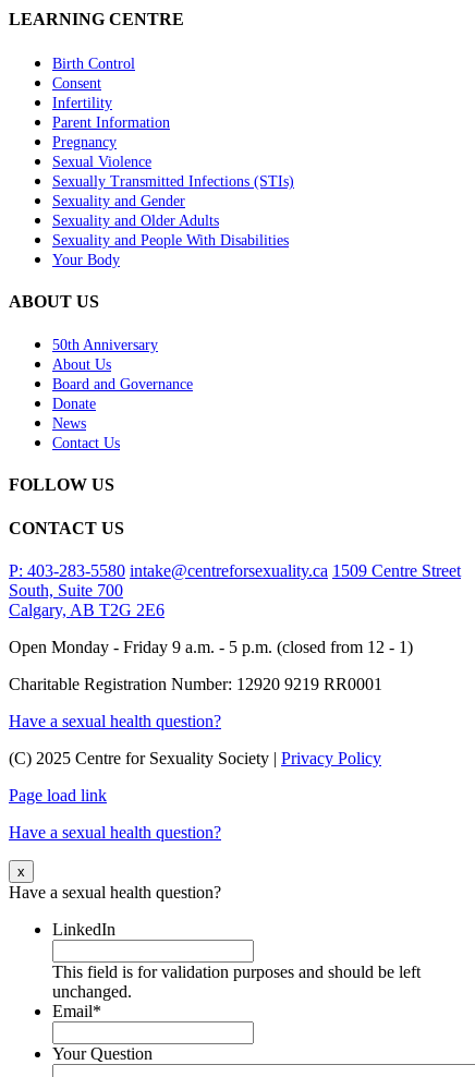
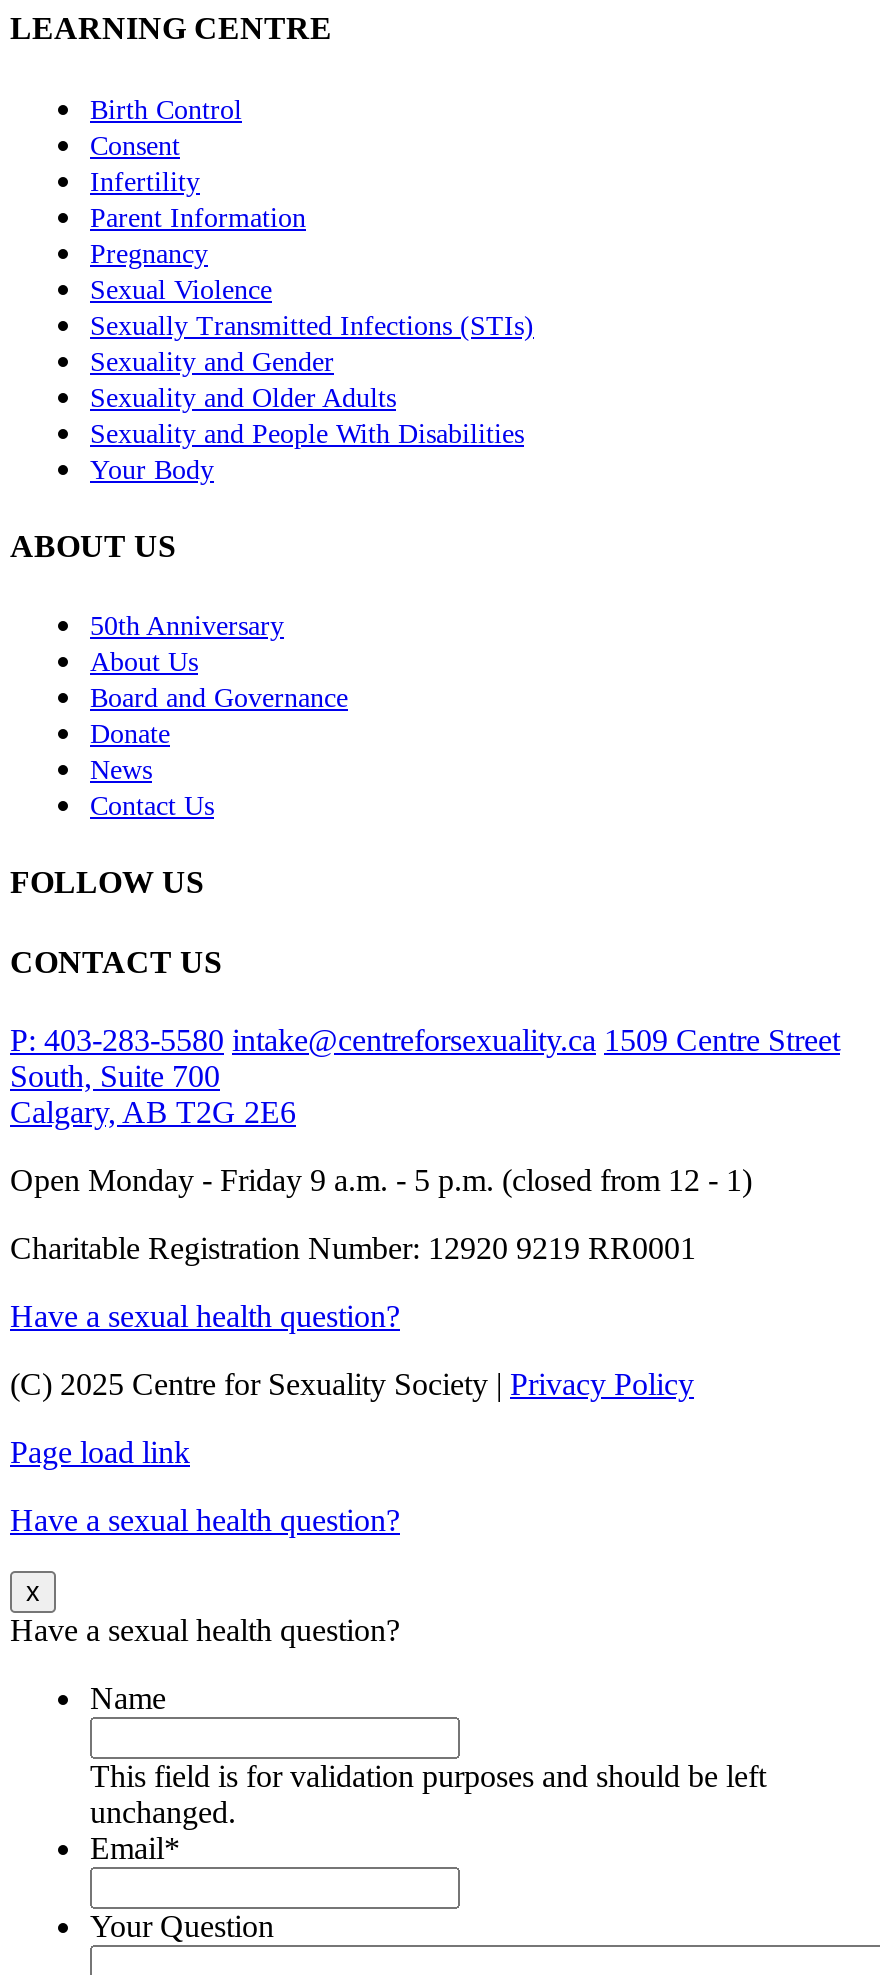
- LinkedIn
+ Name
